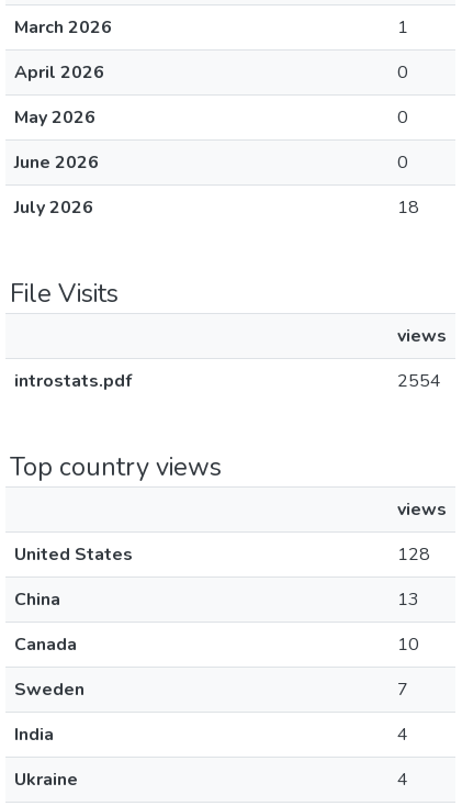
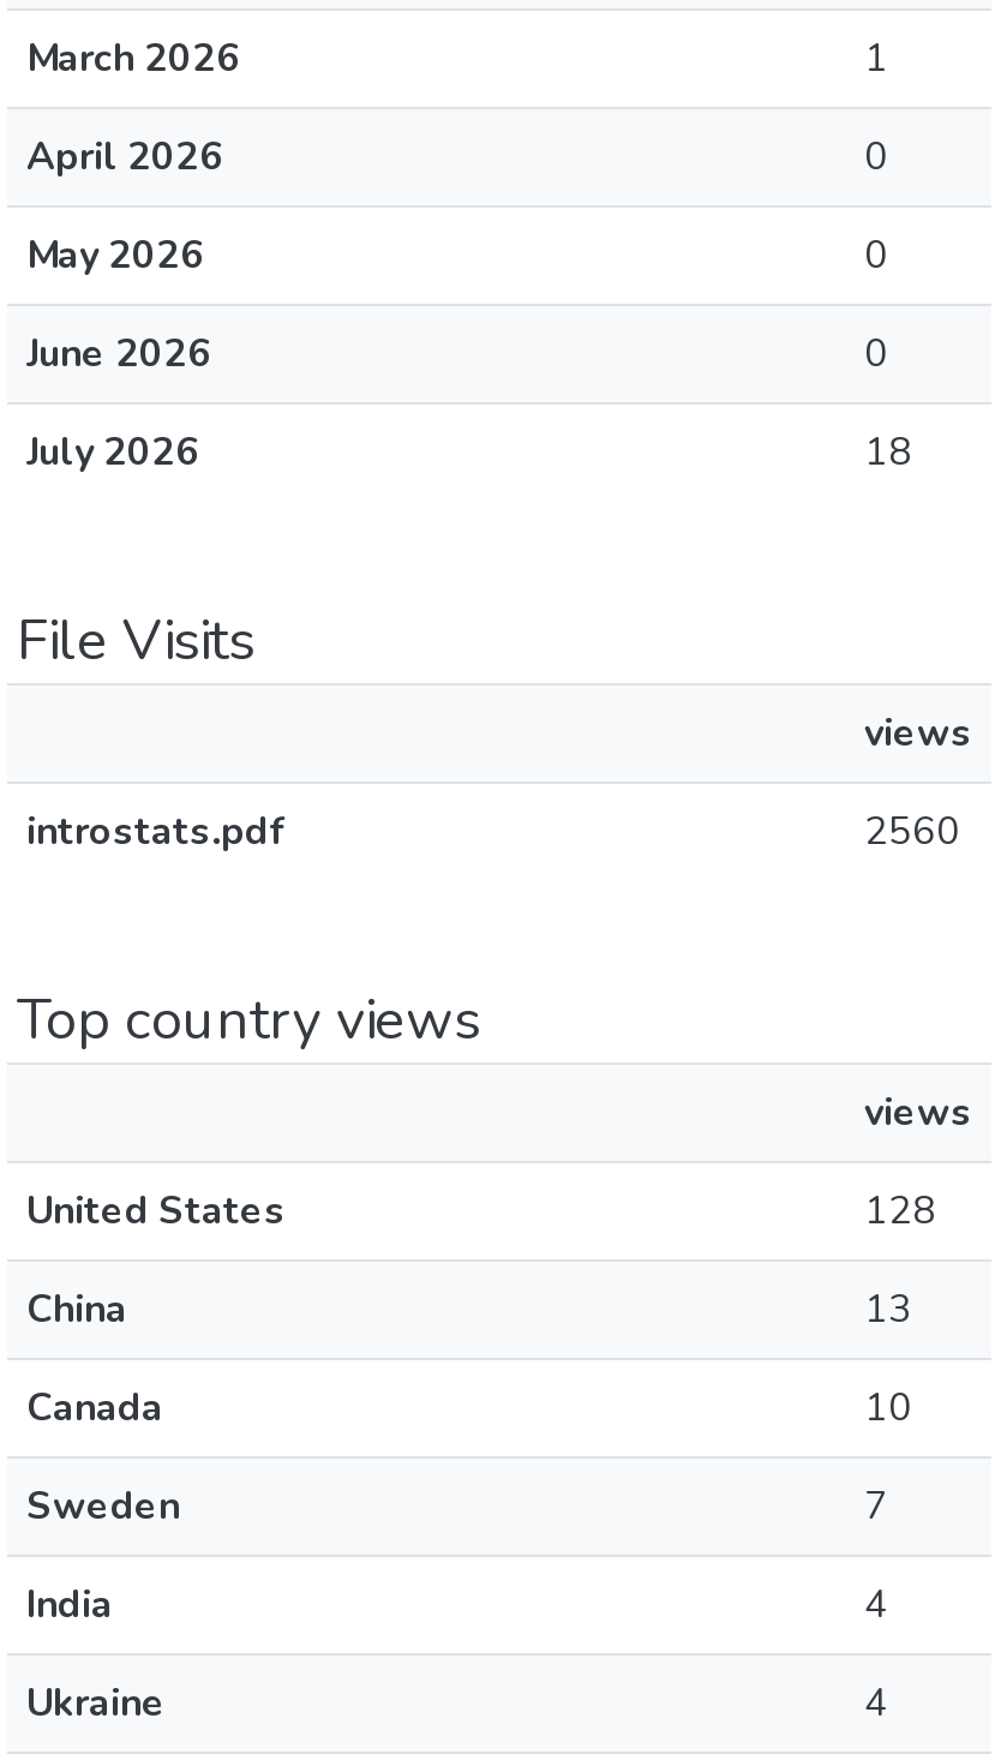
- 2554
+ 2560
